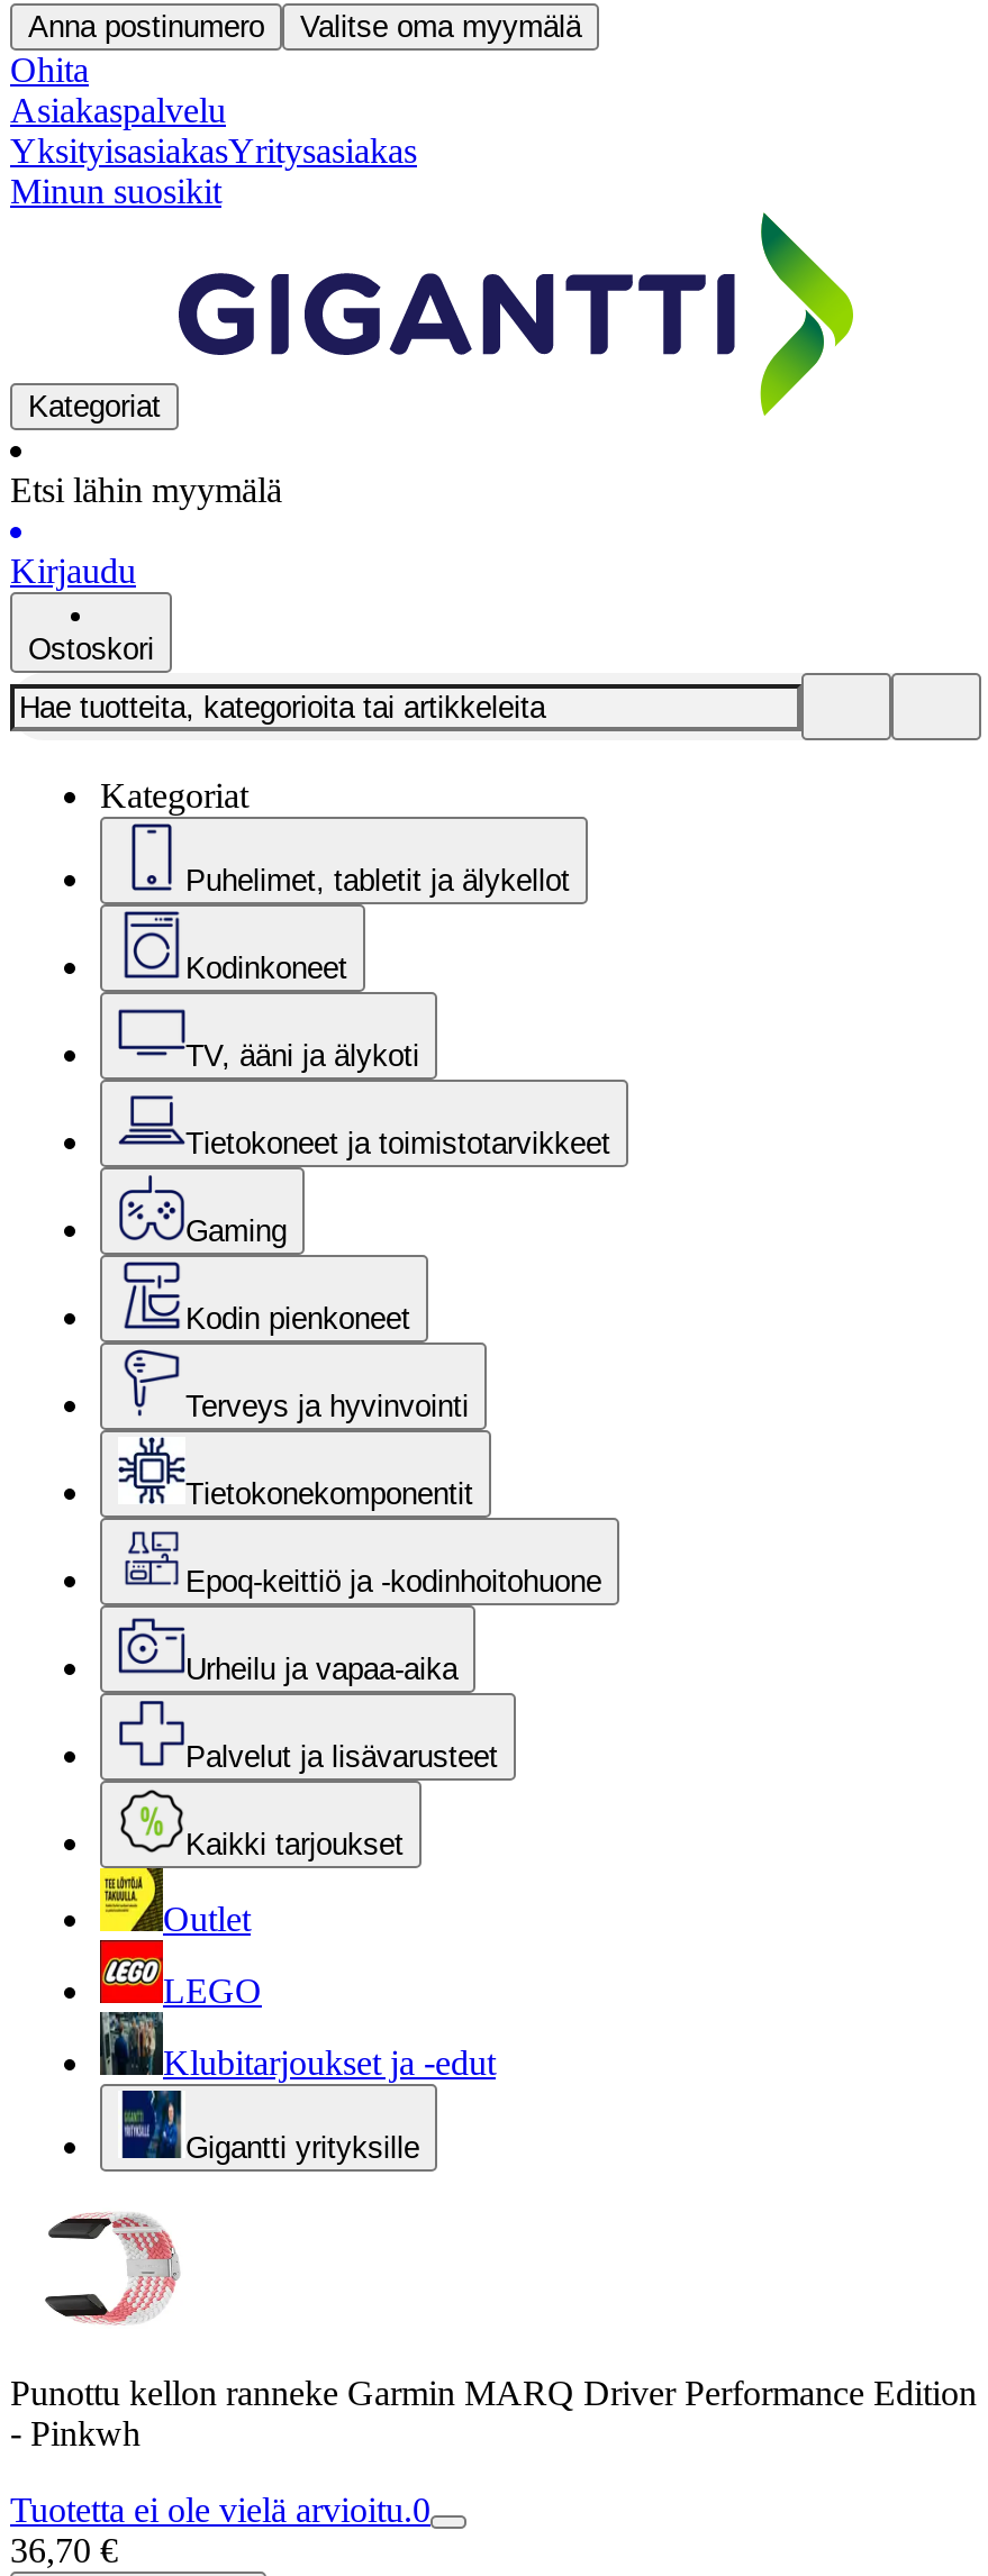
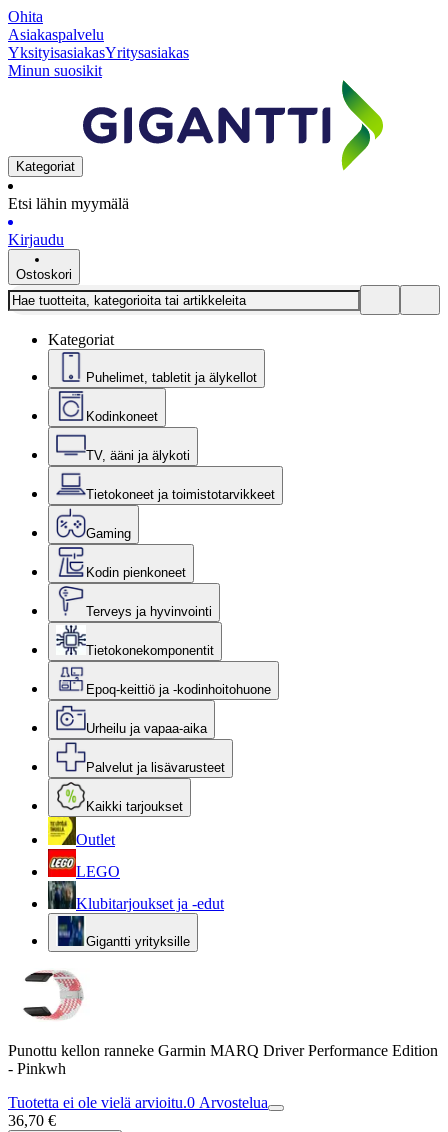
- Anna postinumero
- Valitse oma myymälä

- Tuotetta ei ole vielä arvioitu.0
+ Tuotetta ei ole vielä arvioitu.0 Arvostelua
